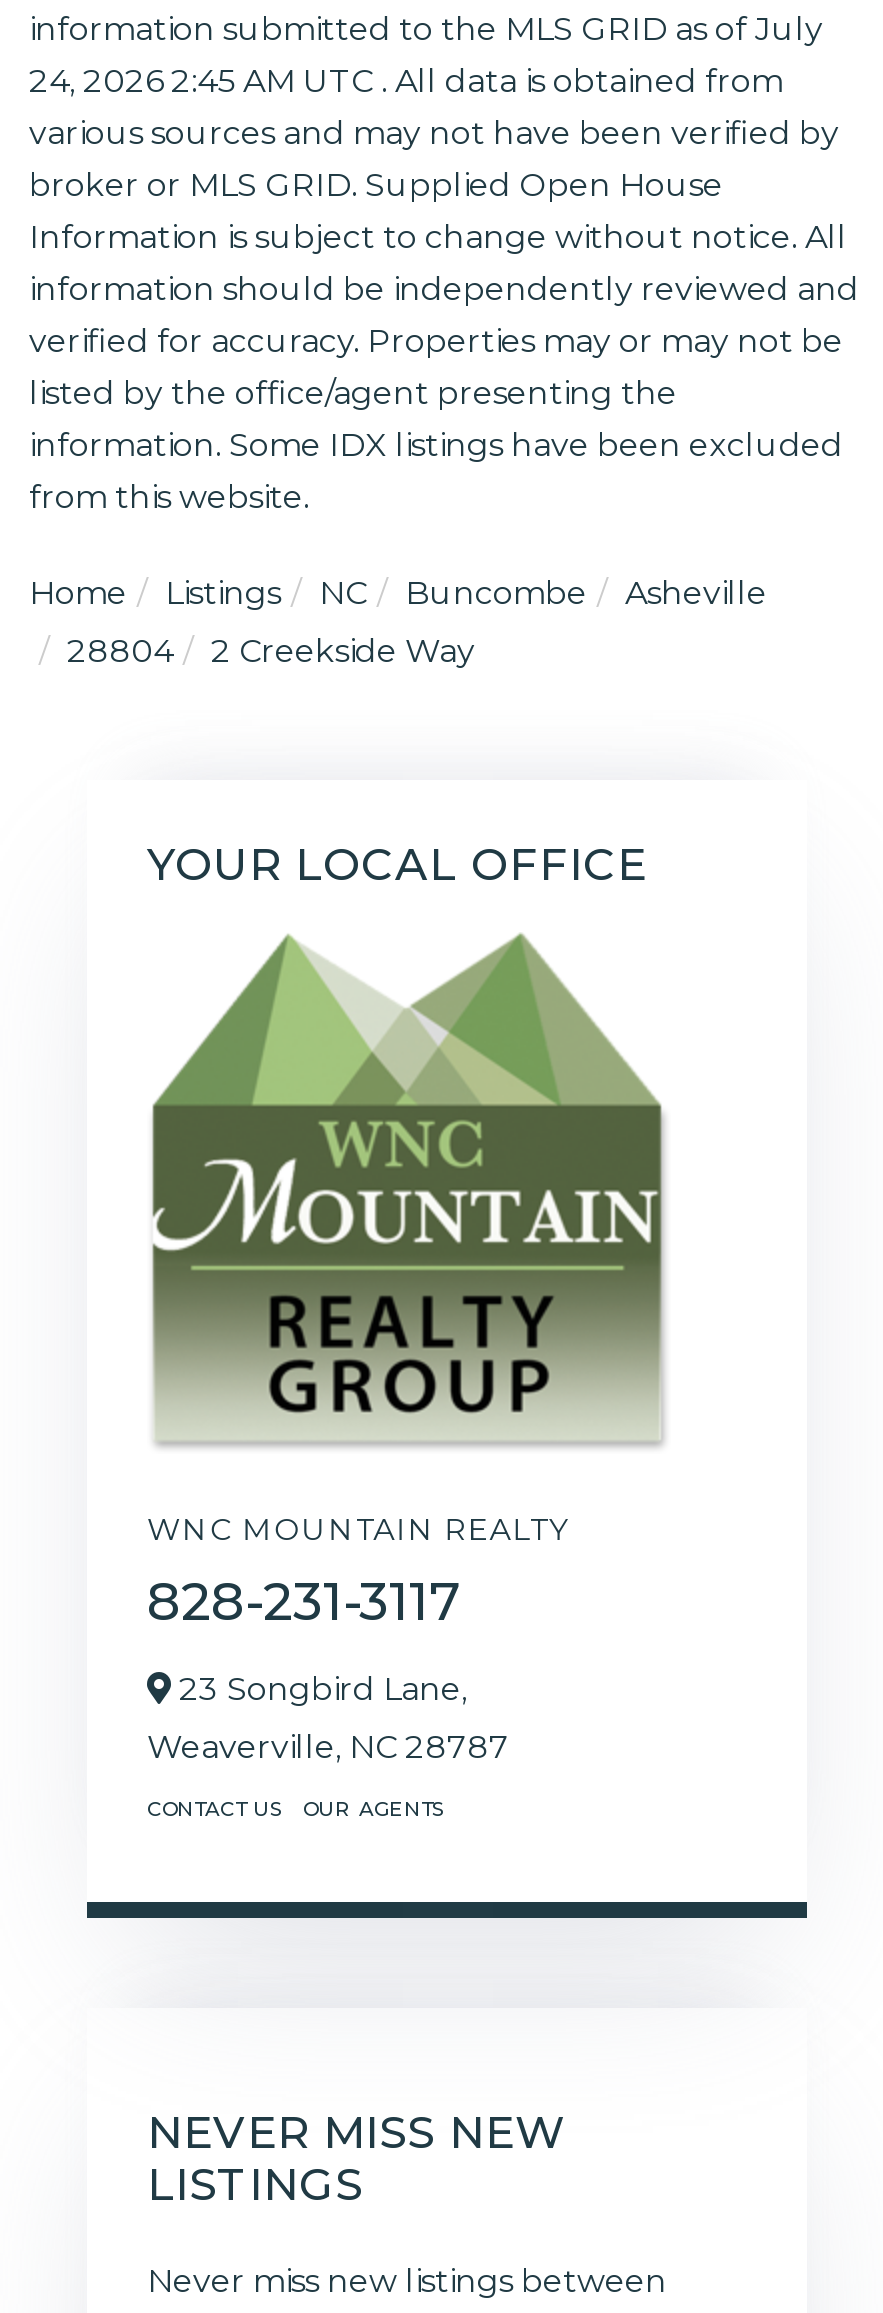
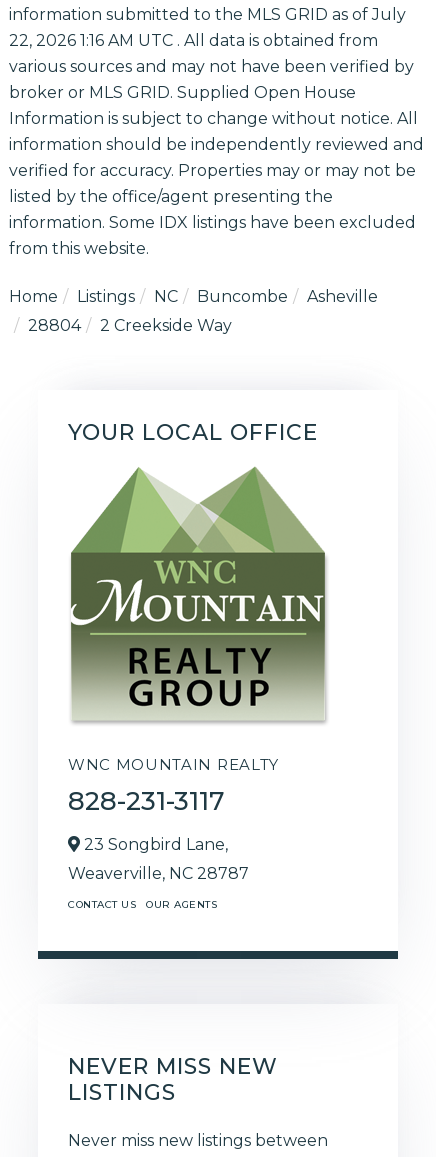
- 24, 2026 2:45 AM UTC . All data is obtained from
+ 22, 2026 1:16 AM UTC . All data is obtained from
